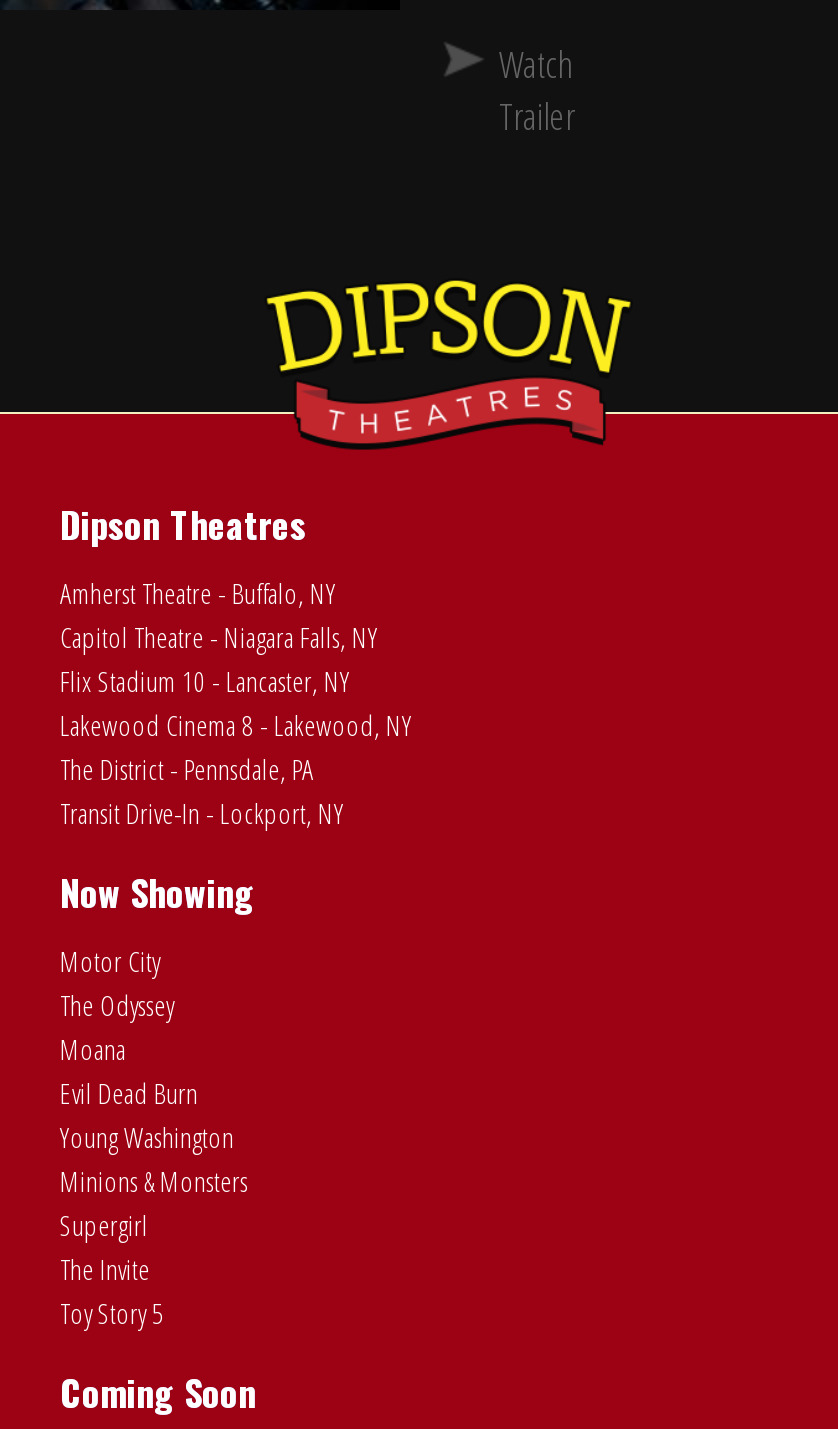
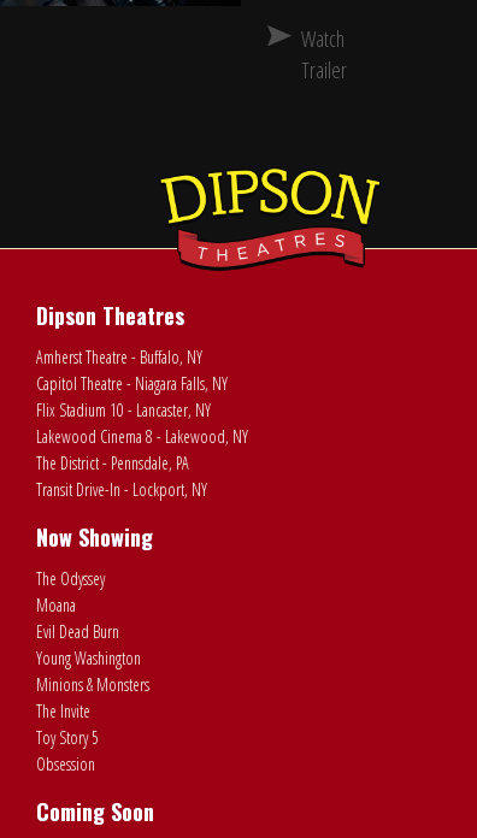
- Motor City

- Supergirl

moved up: The Invite | Toy Story 5

+ Obsession
